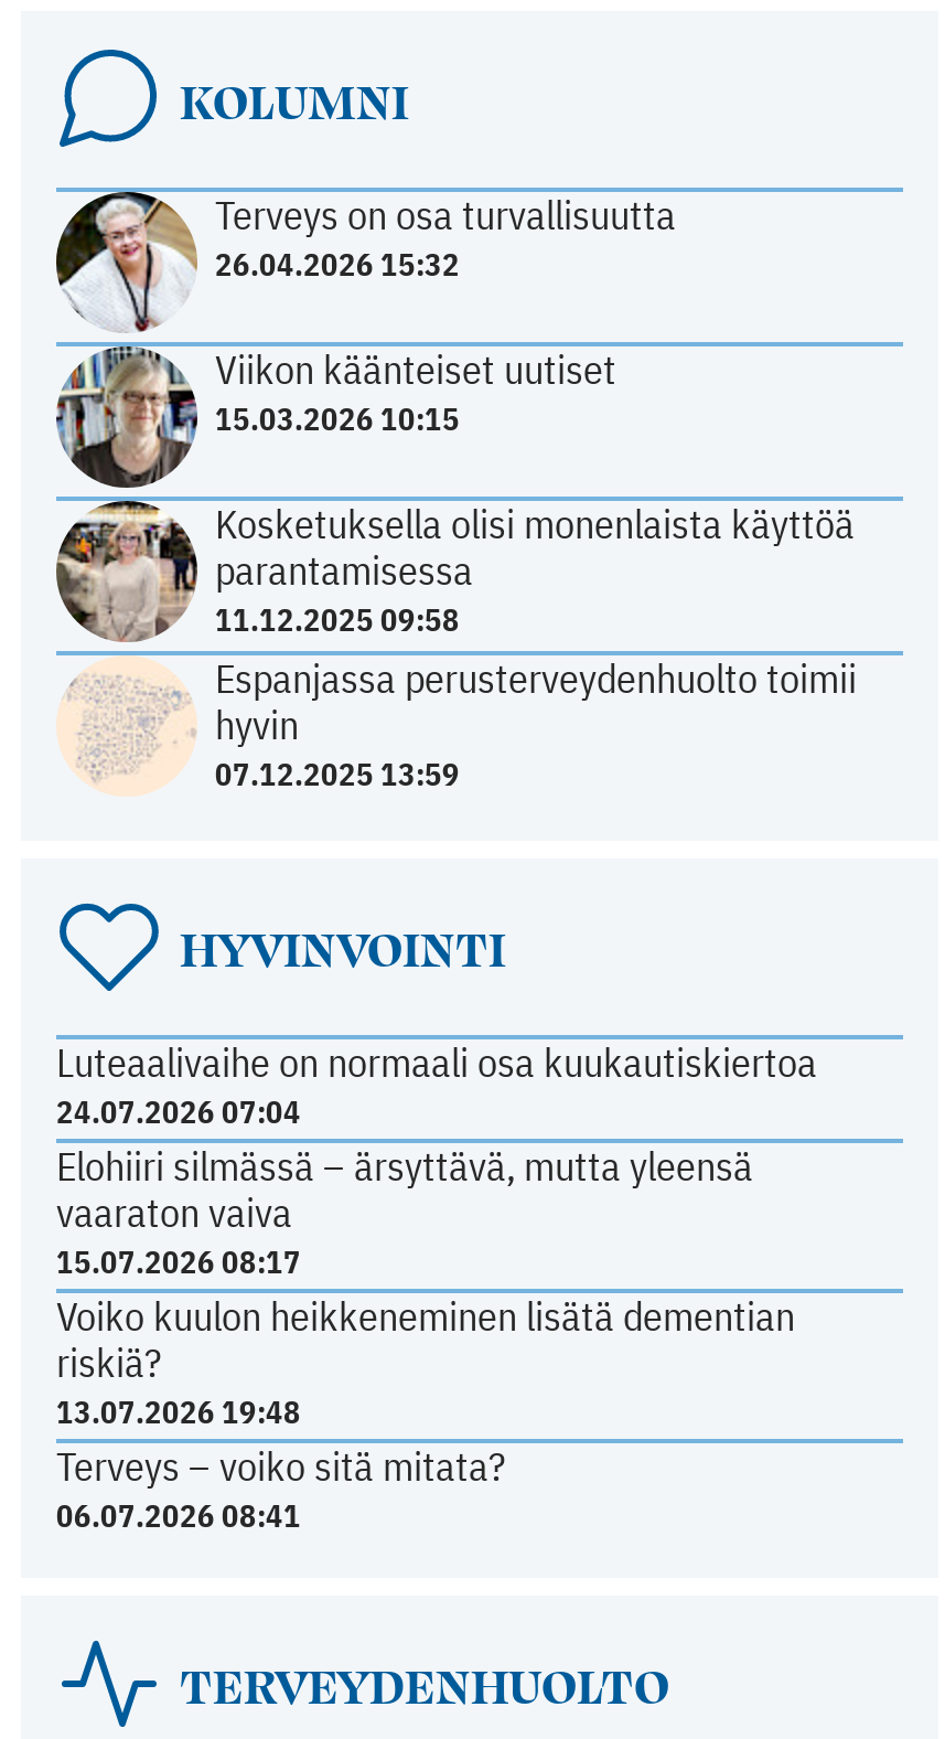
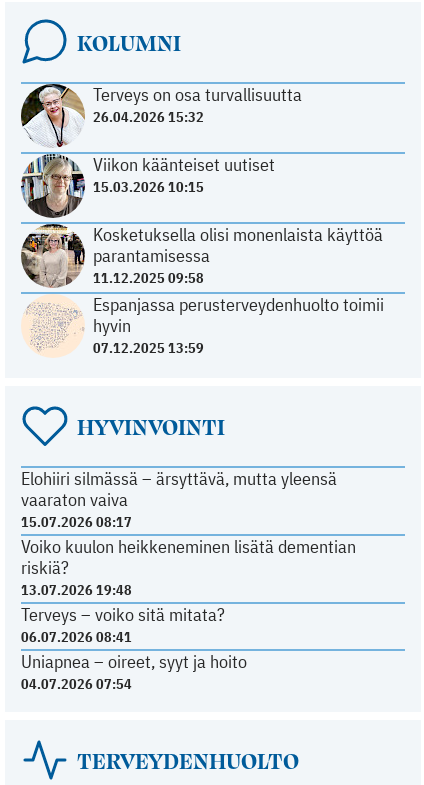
- Luteaalivaihe on normaali osa kuukautiskiertoa
- 24.07.2026 07:04

moved up: Elohiiri silmässä – ärsyttävä, mutta yleensä | vaaraton vaiva | 15.07.2026 08:17 | Voiko kuulon heikkeneminen lisätä dementian | riskiä? | 13.07.2026 19:48 | Terveys – voiko sitä mitata? | 06.07.2026 08:41

+ Uniapnea – oireet, syyt ja hoito
+ 04.07.2026 07:54
